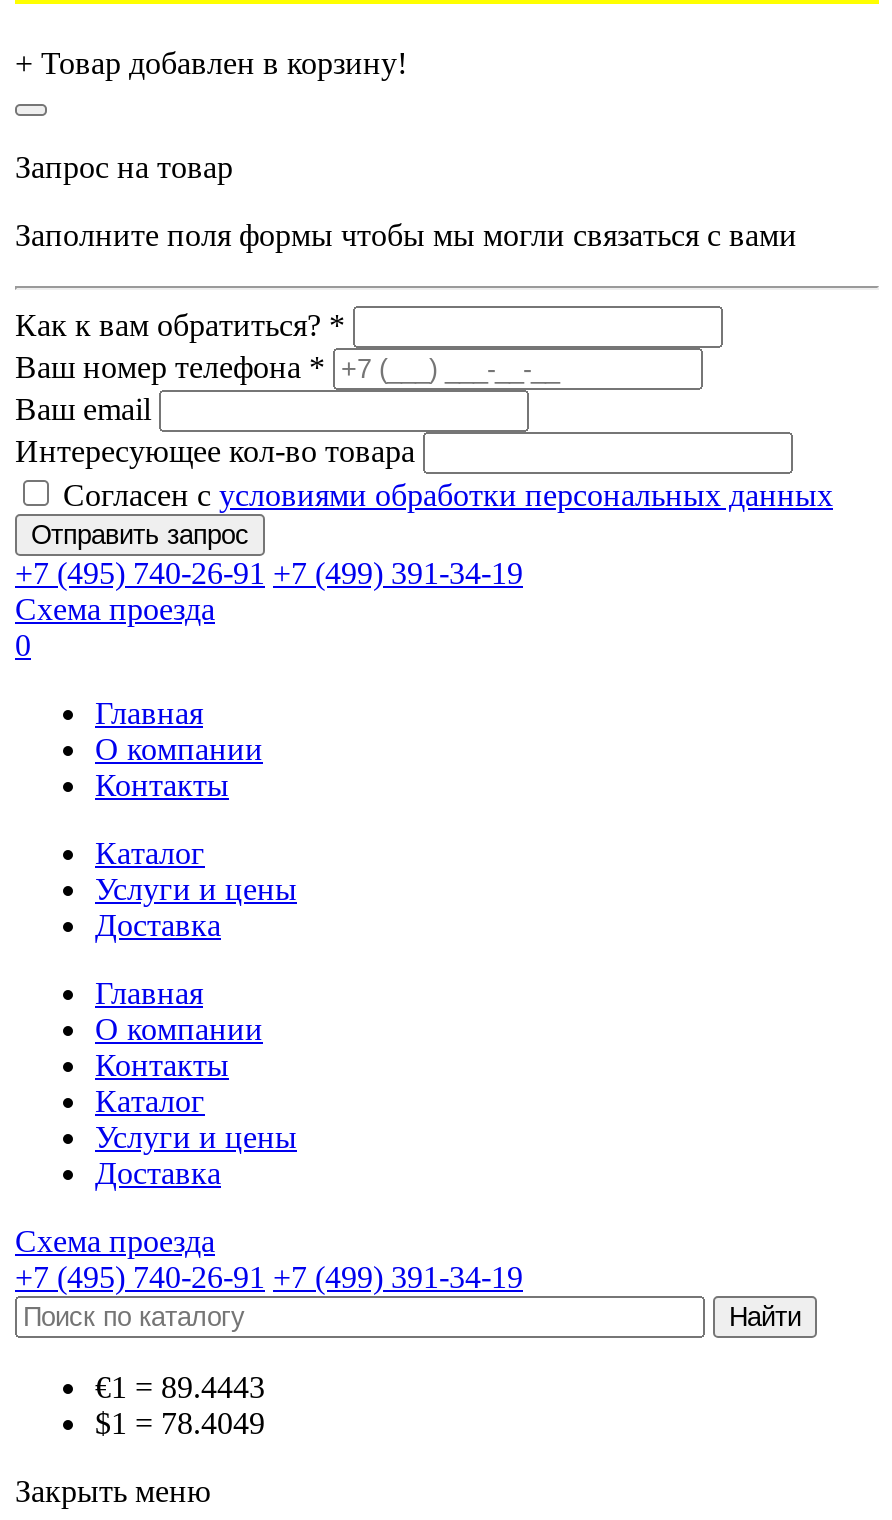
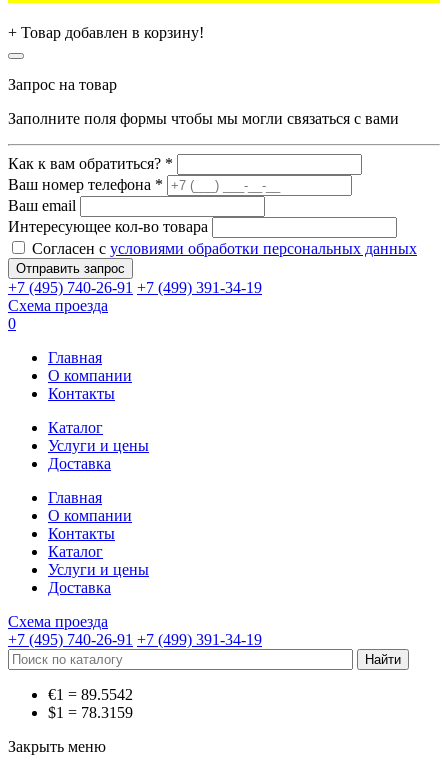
- €1 = 89.4443
+ €1 = 89.5542

- $1 = 78.4049
+ $1 = 78.3159
